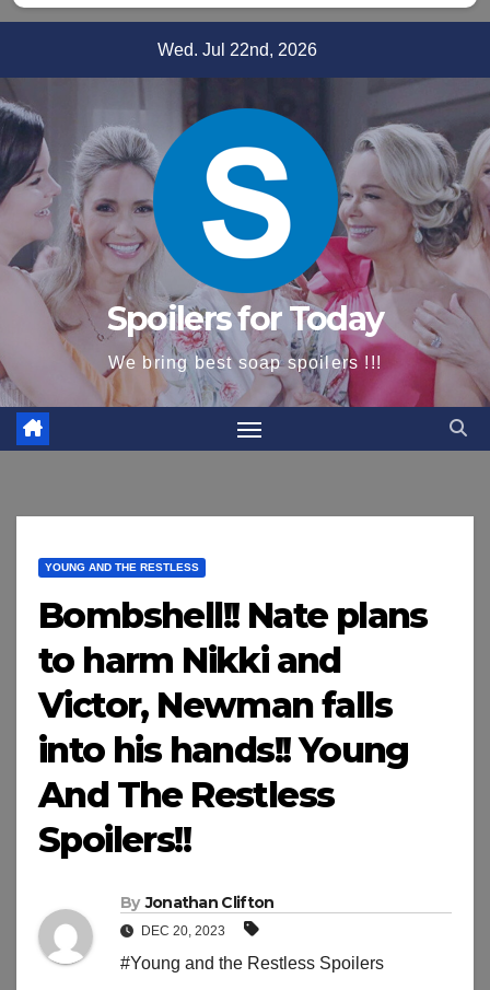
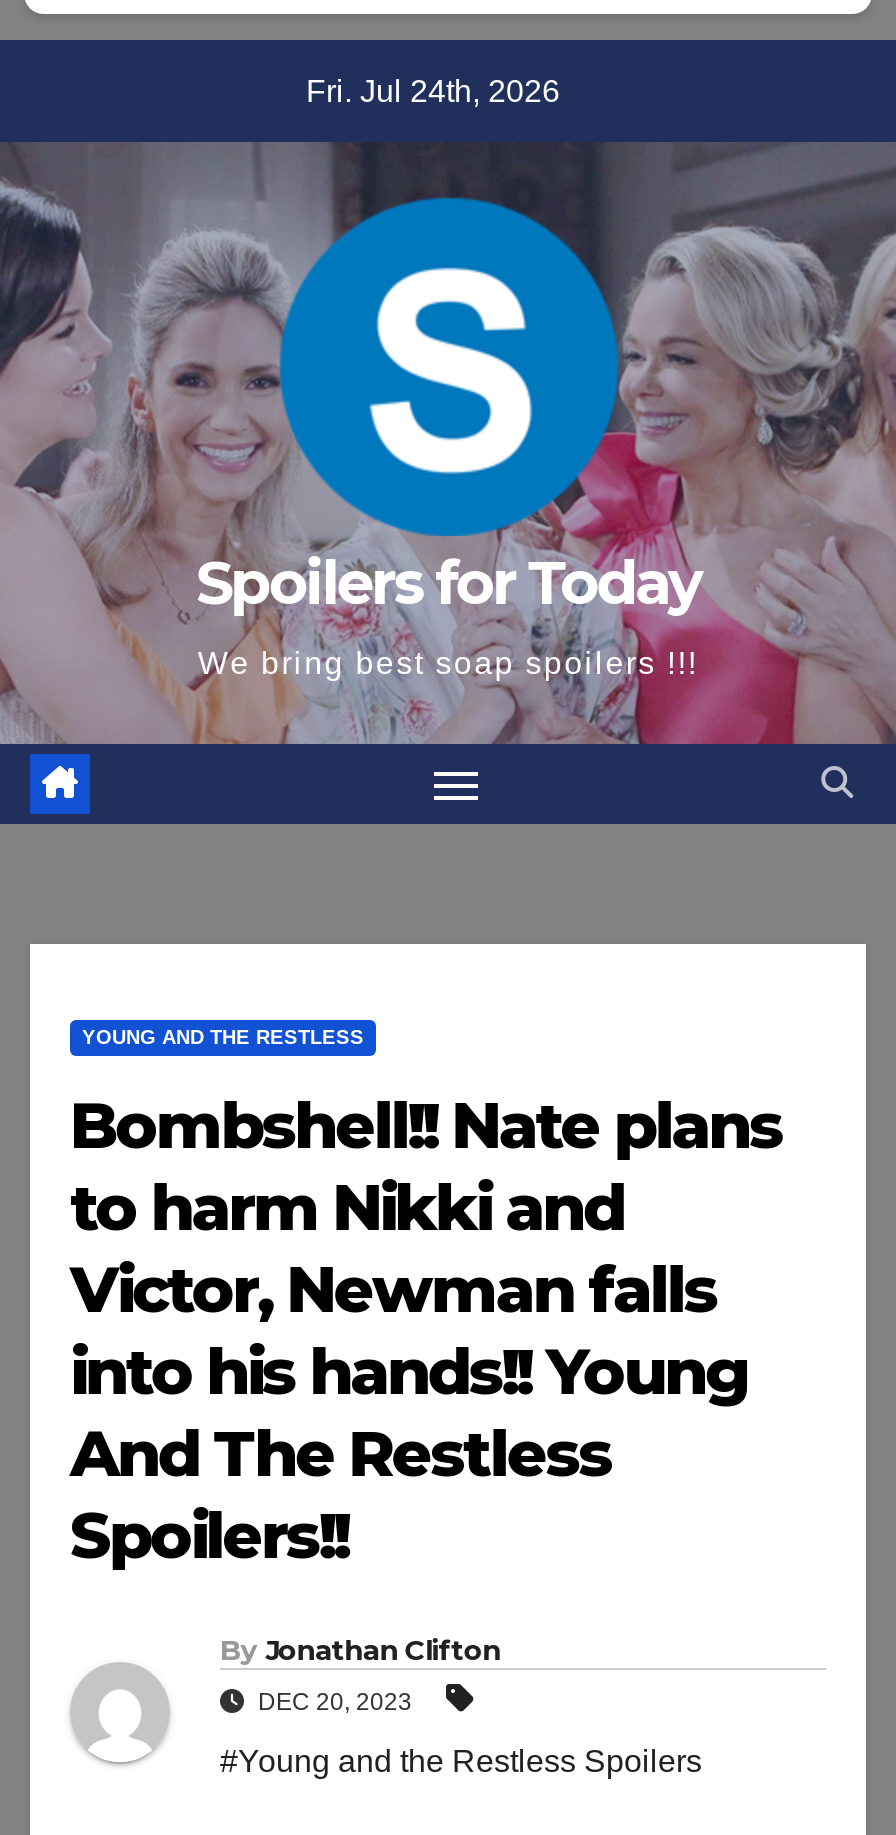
- Wed. Jul 22nd, 2026
+ Fri. Jul 24th, 2026
